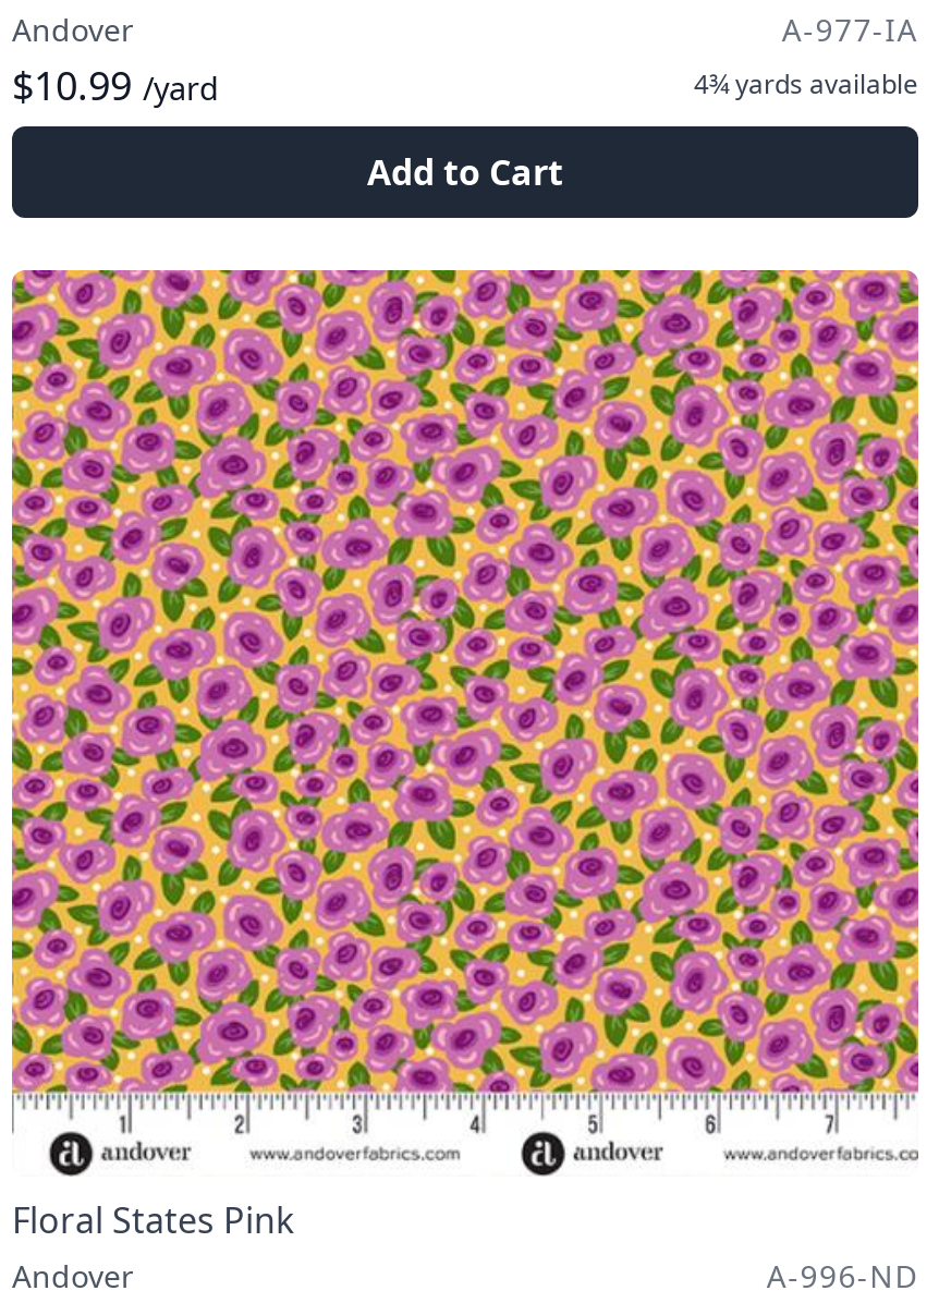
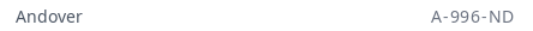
- A-977-IA
- $10.99 /yard
- 4¾ yards available
- Add to Cart

- [image]
- Floral States Pink
- Andover
